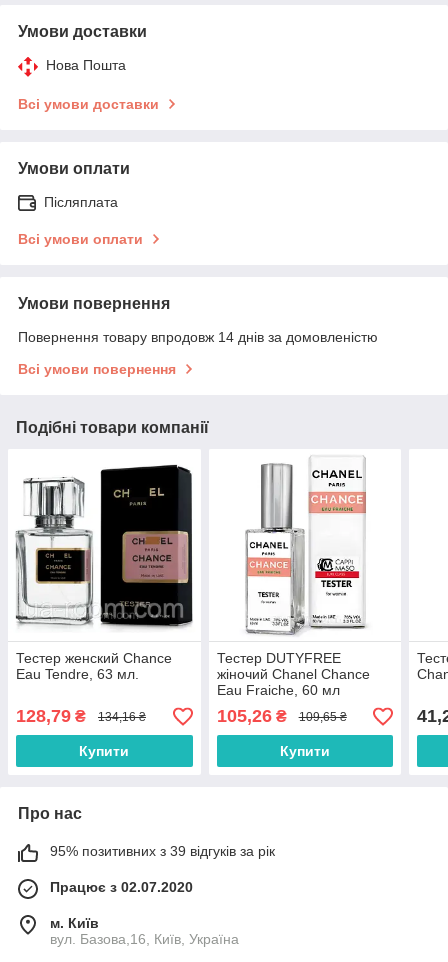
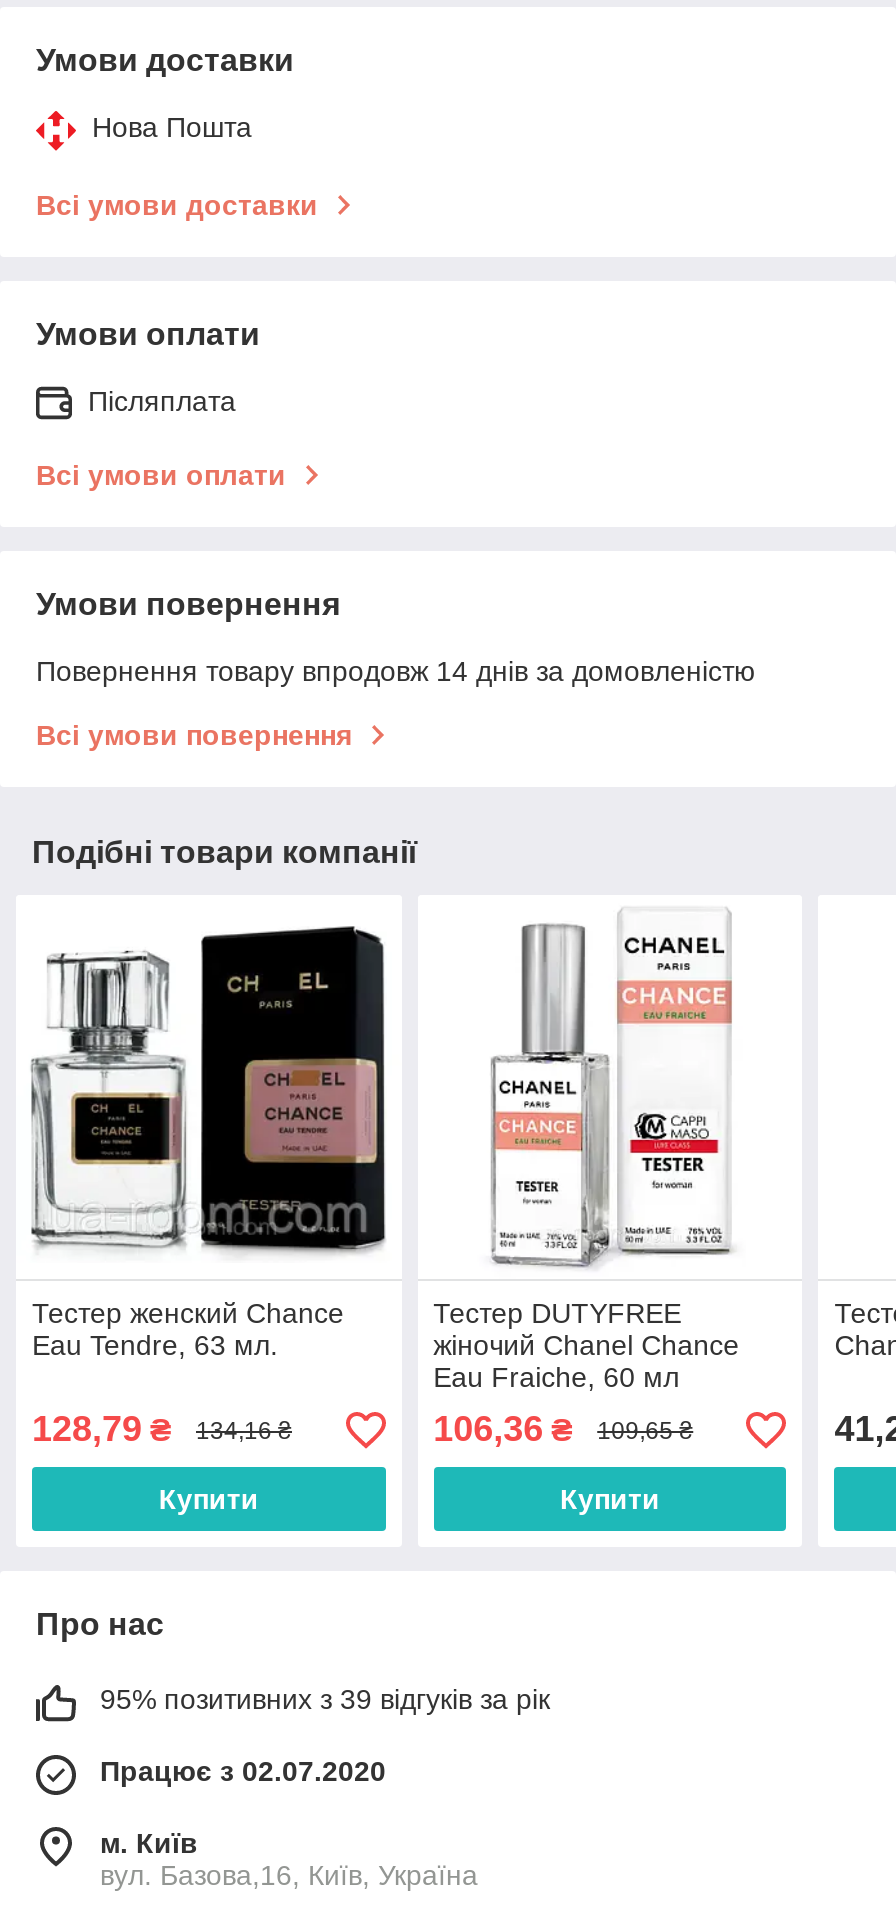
- 105,26 ₴ 109,65 ₴
+ 106,36 ₴ 109,65 ₴
